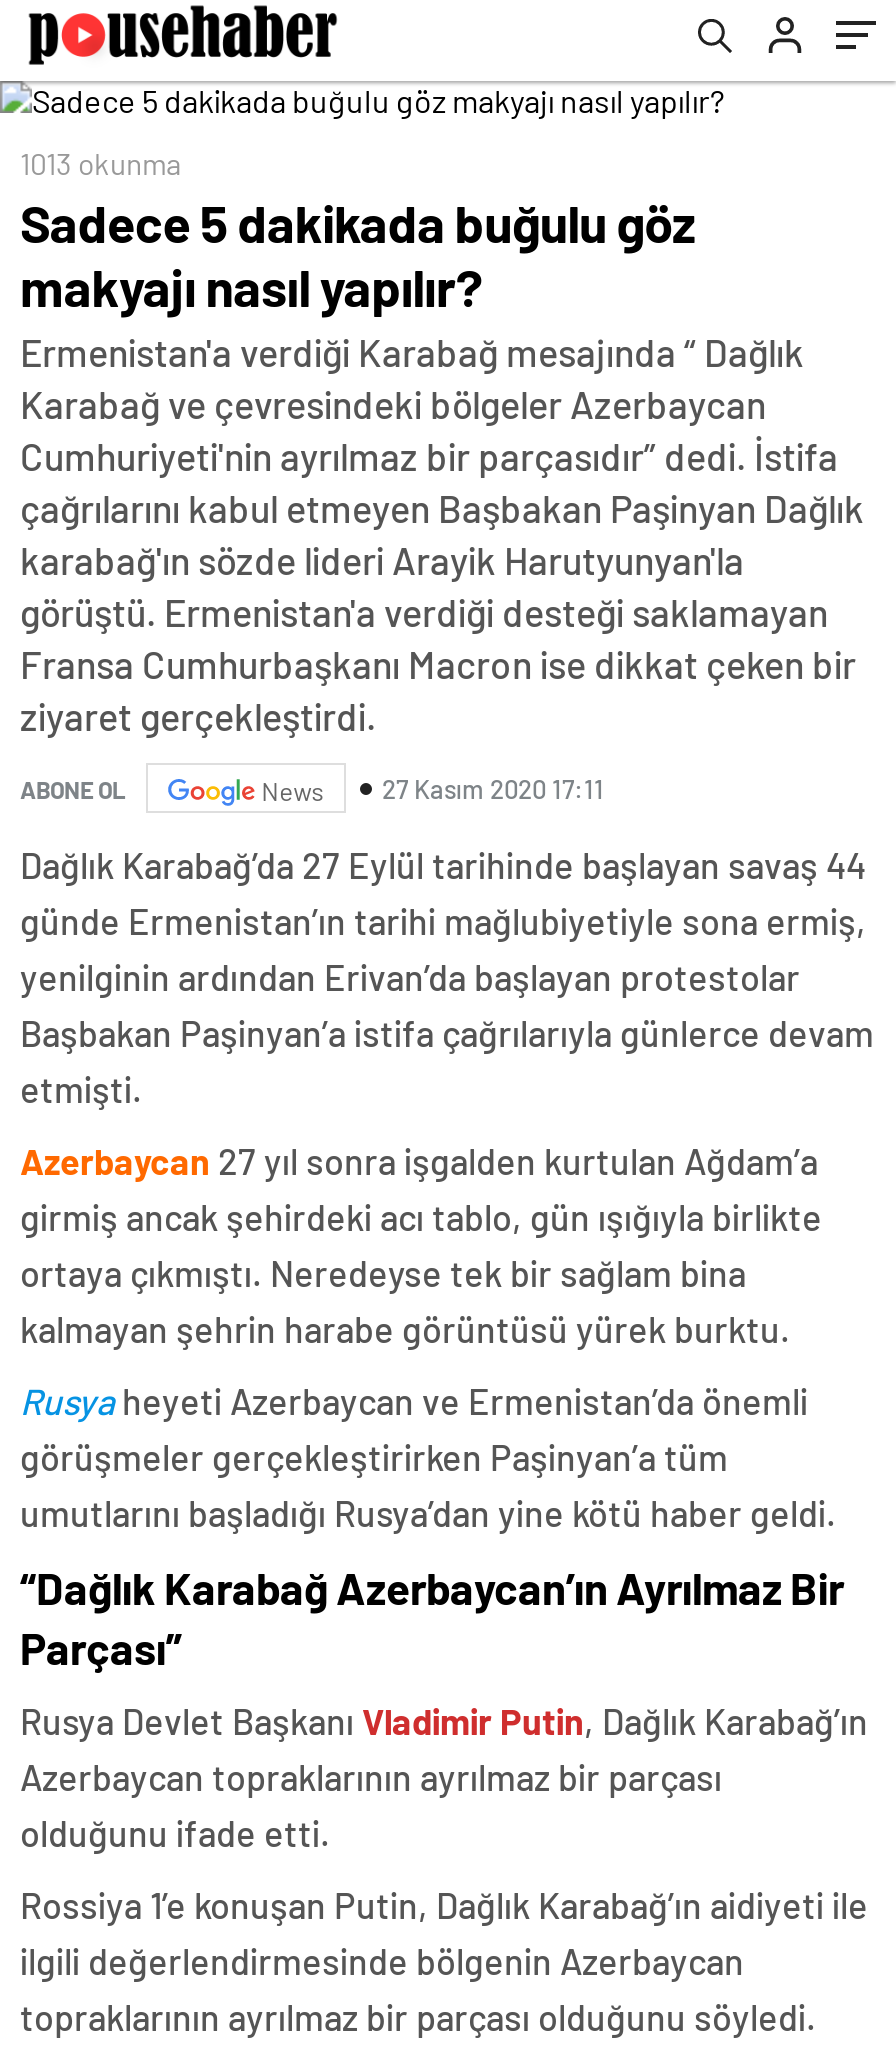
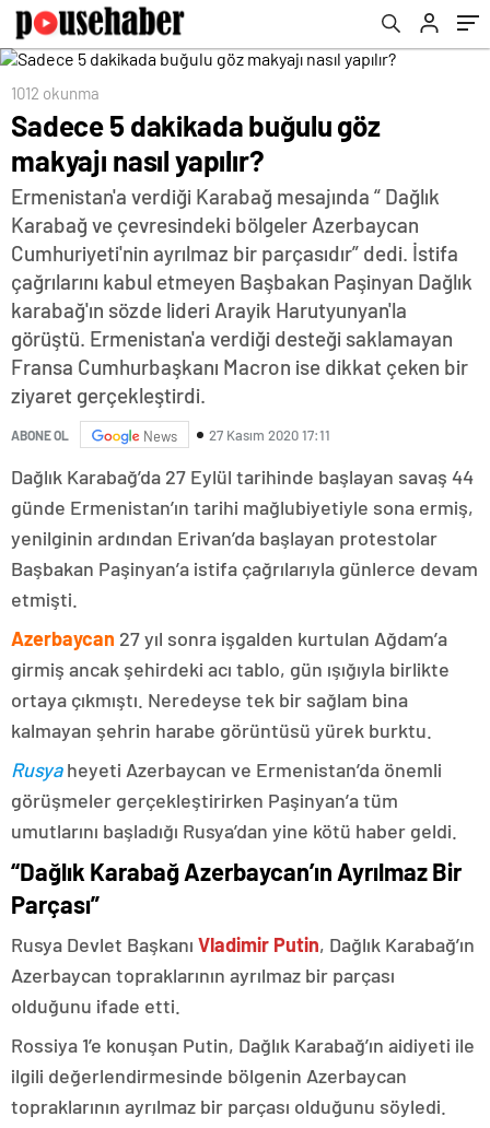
- 1013 okunma
+ 1012 okunma
